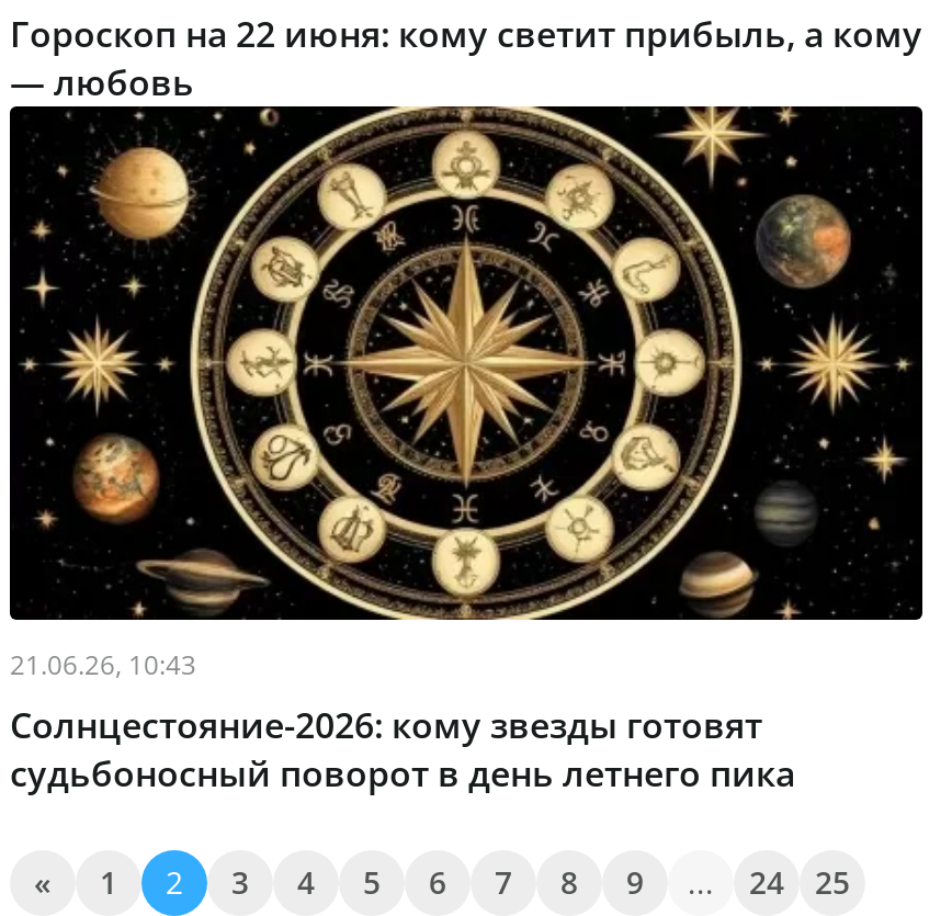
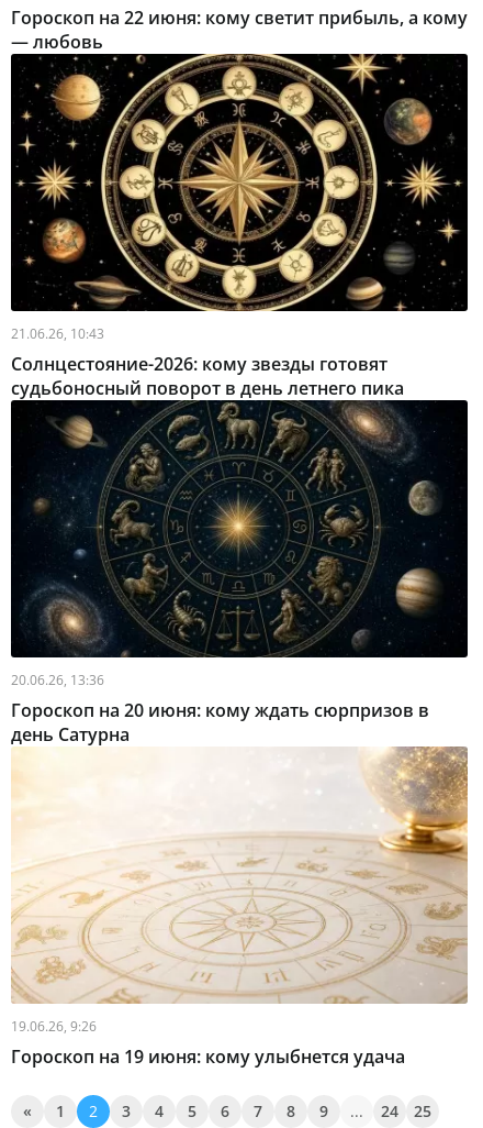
+ [image]
+ 20.06.26, 13:36
+ Гороскоп на 20 июня: кому ждать сюрпризов в
+ день Сатурна

+ [image]
+ 19.06.26, 9:26
+ Гороскоп на 19 июня: кому улыбнется удача
